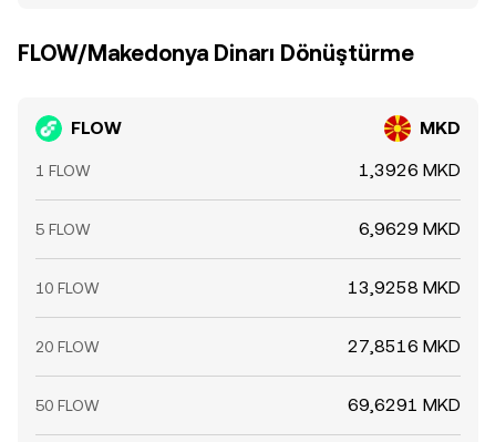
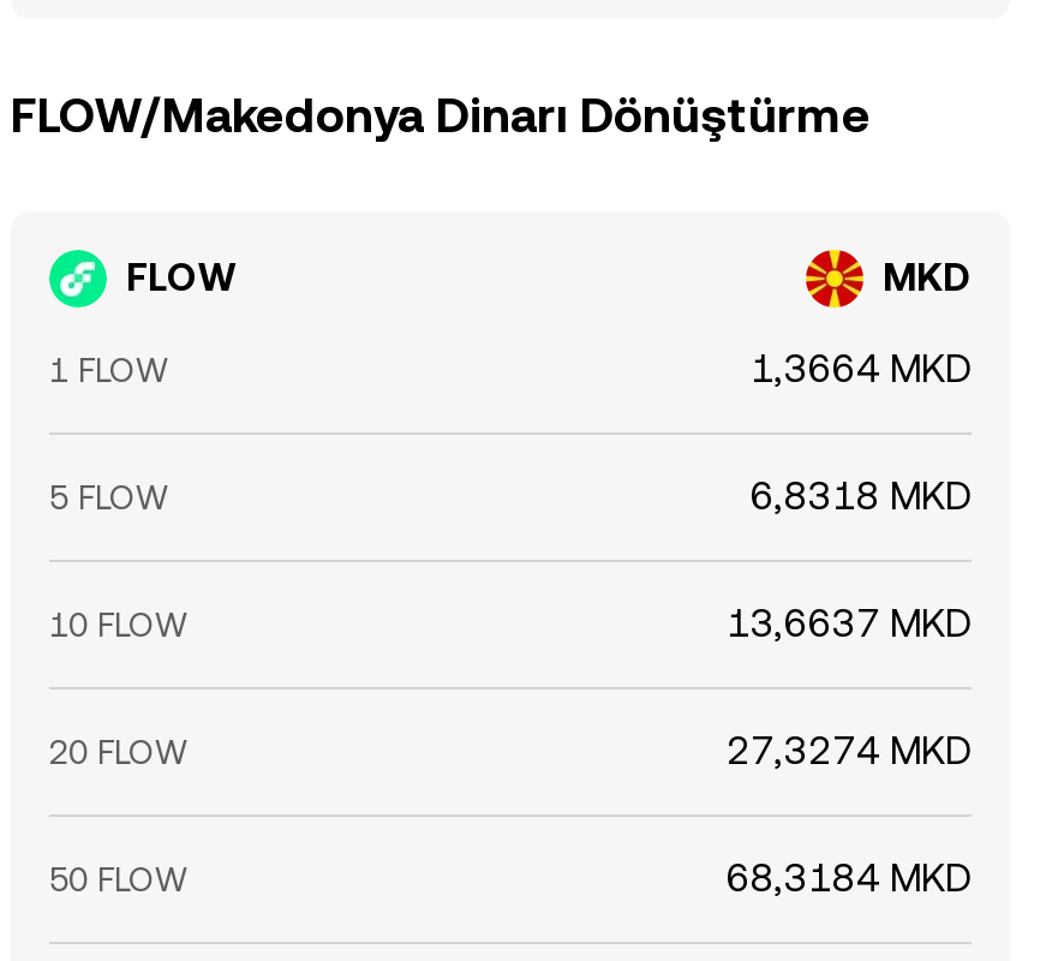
- 1,3926 MKD
+ 1,3664 MKD

- 6,9629 MKD
+ 6,8318 MKD

- 13,9258 MKD
+ 13,6637 MKD

- 27,8516 MKD
+ 27,3274 MKD

- 69,6291 MKD
+ 68,3184 MKD
